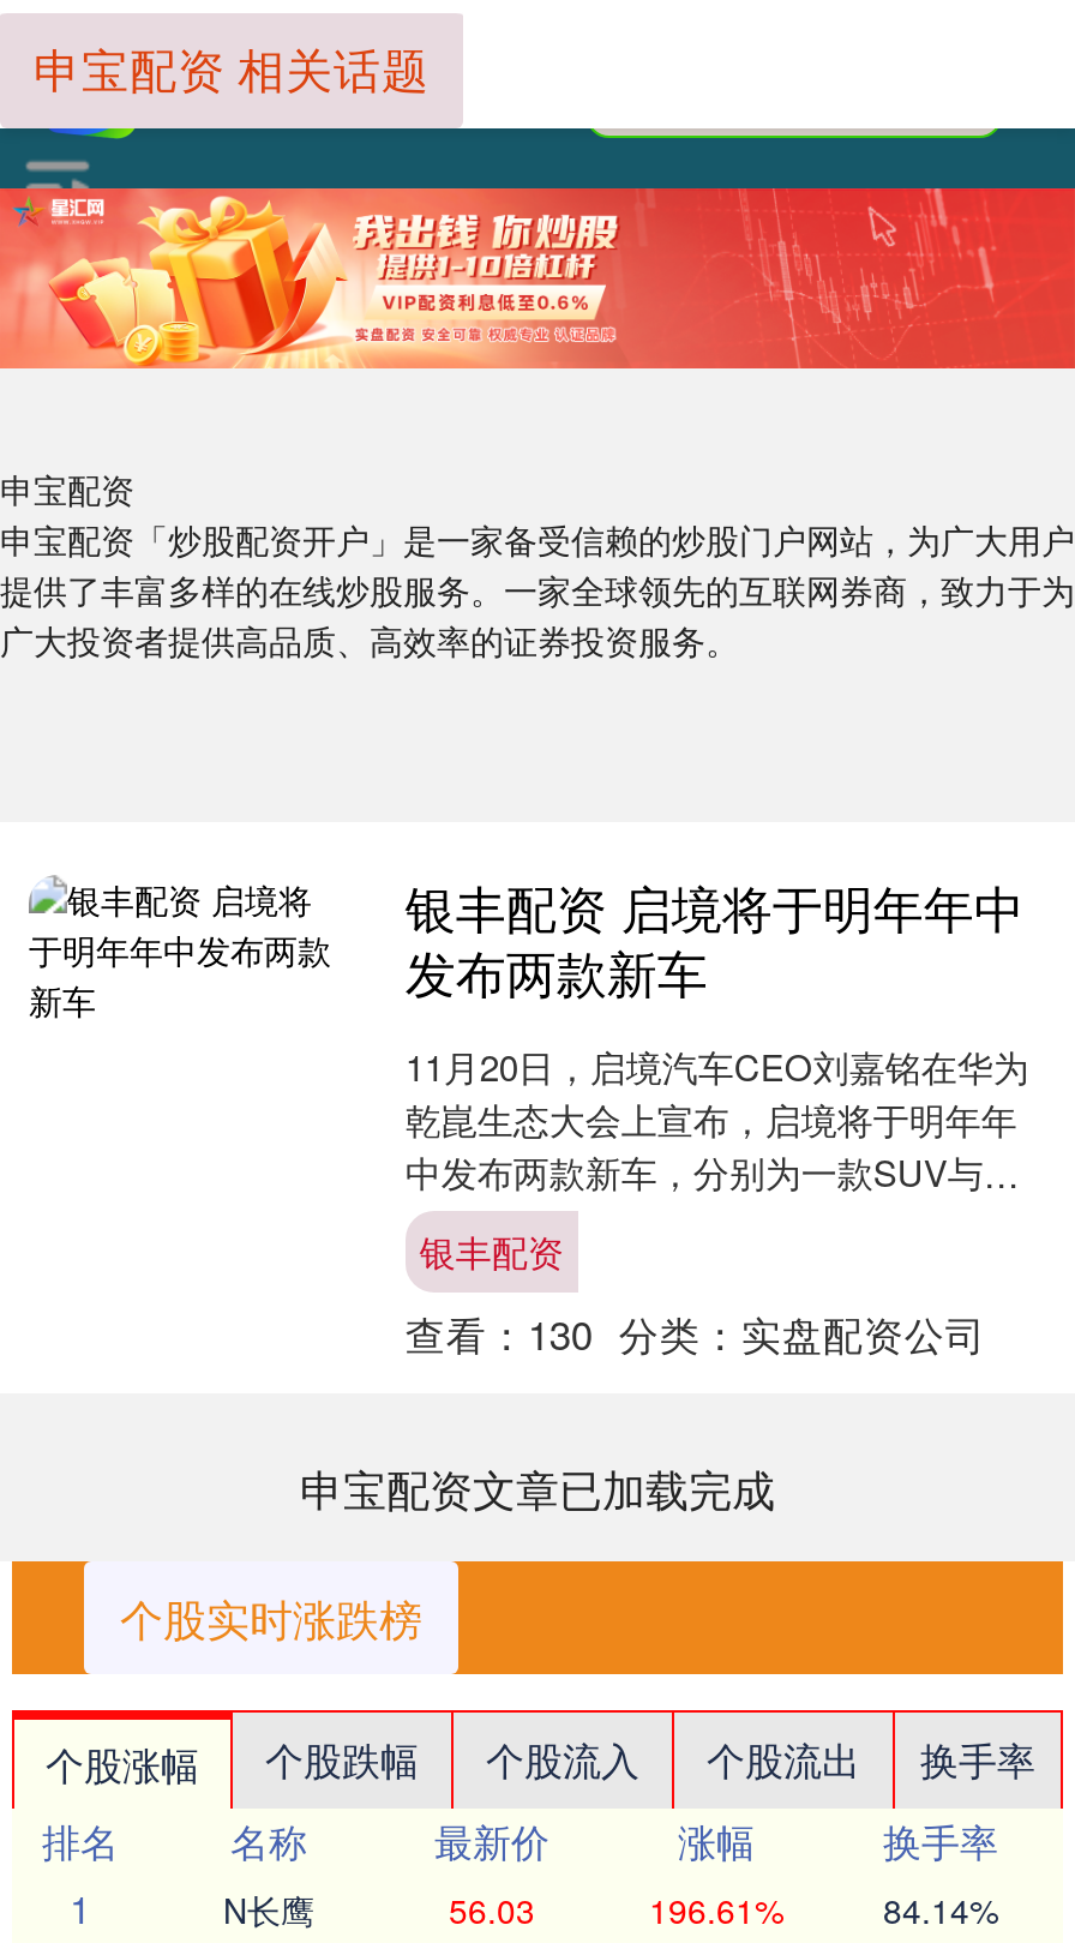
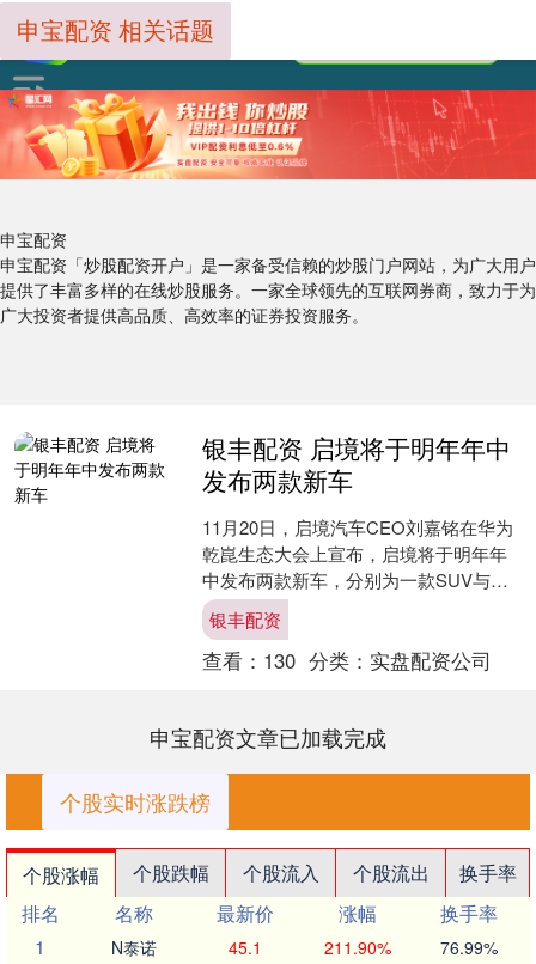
- N长鹰
+ N泰诺

- 56.03
+ 45.1

- 196.61%
+ 211.90%

- 84.14%
+ 76.99%
